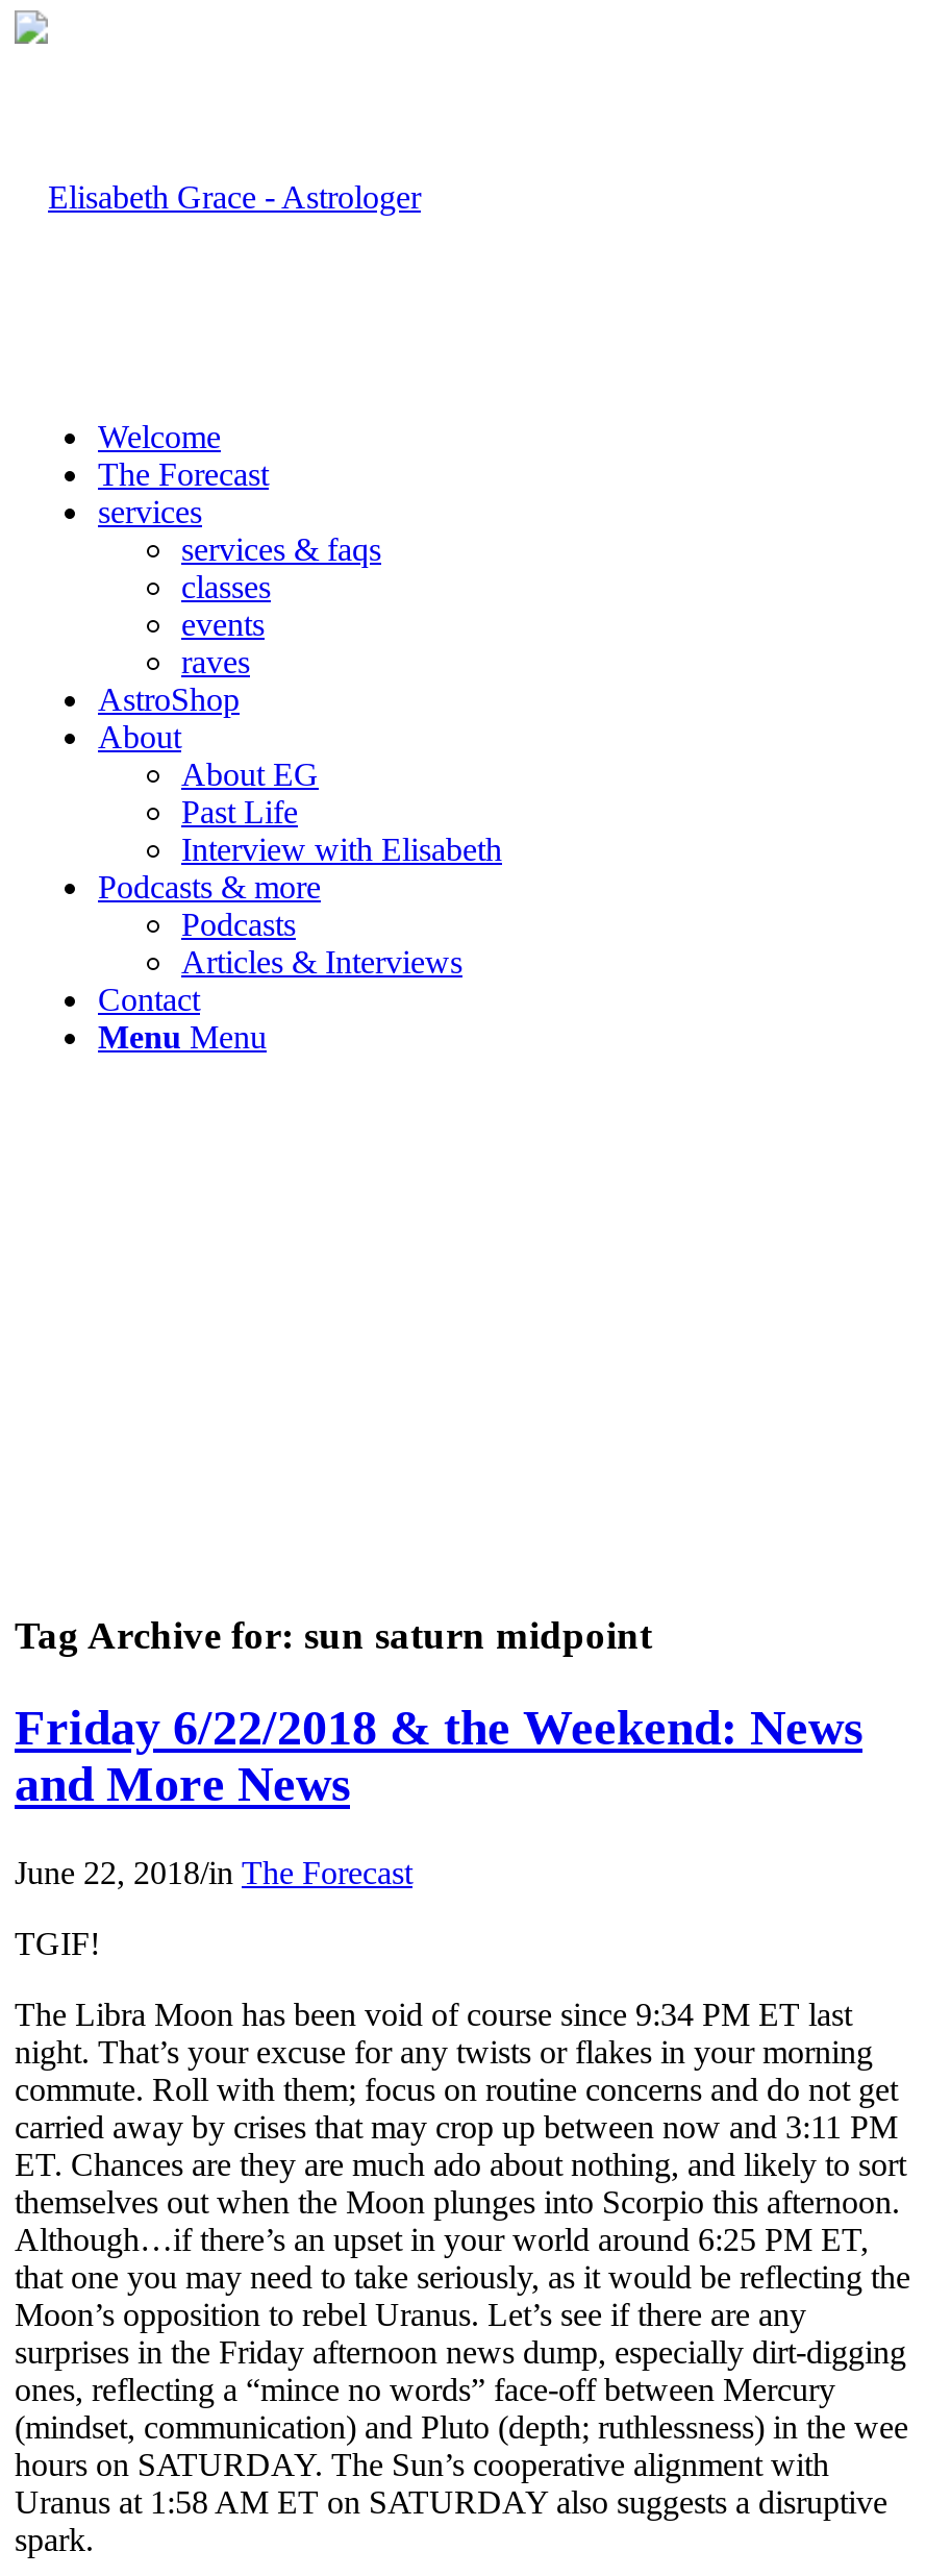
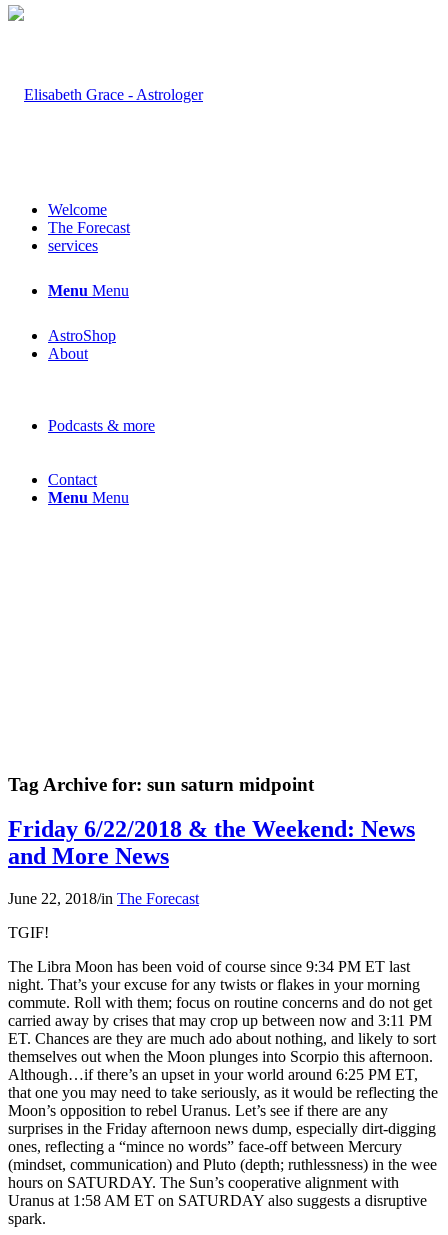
+ Menu Menu

- services & faqs
- classes
- events
- raves

- About EG
- Past Life
- Interview with Elisabeth

- Podcasts
- Articles & Interviews
